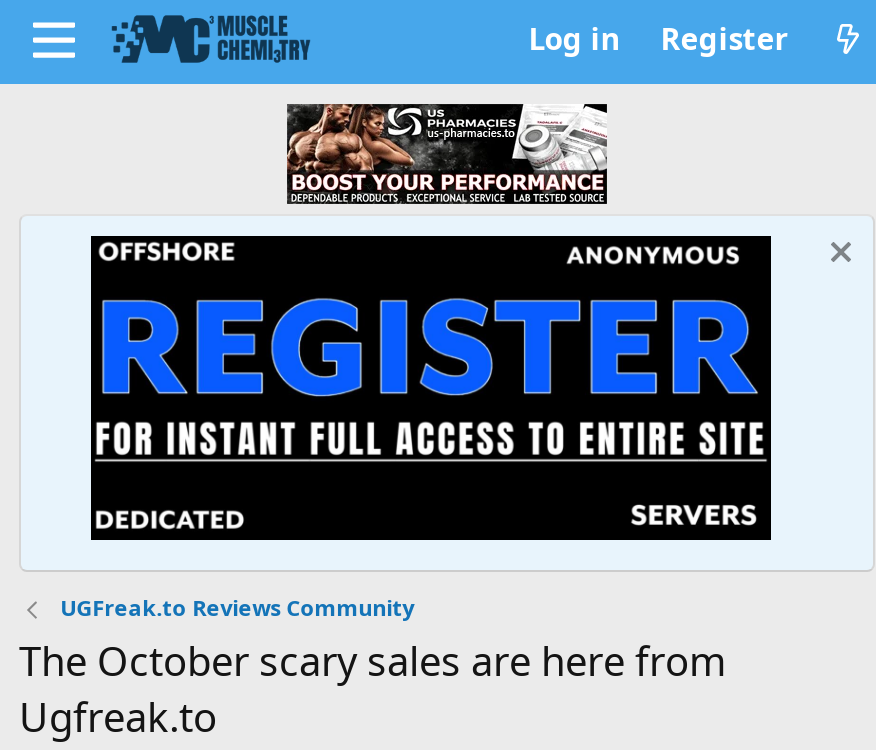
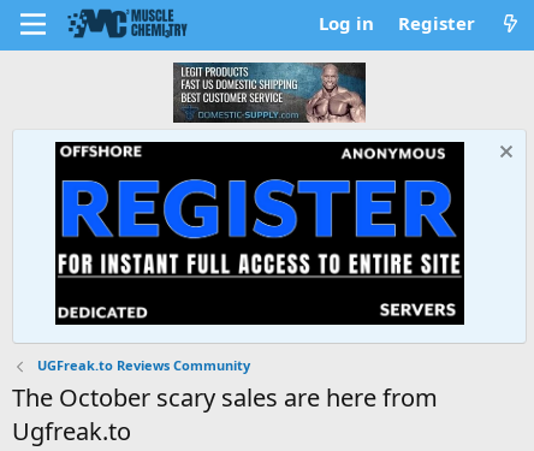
- [image]
+ [image]
